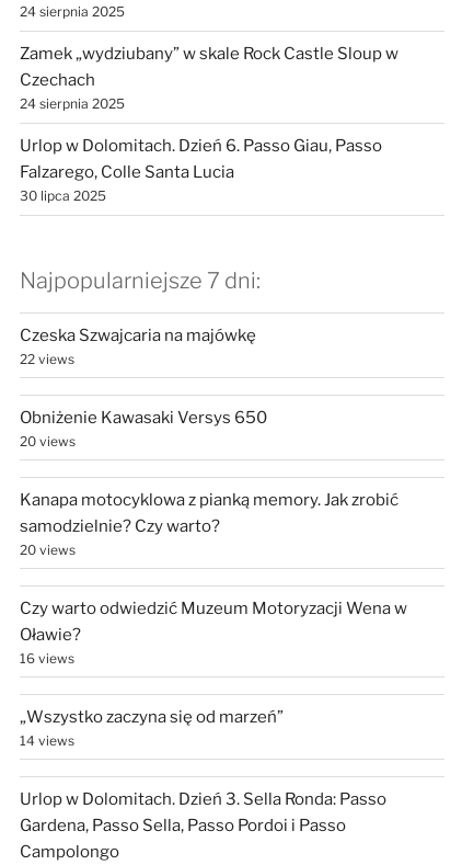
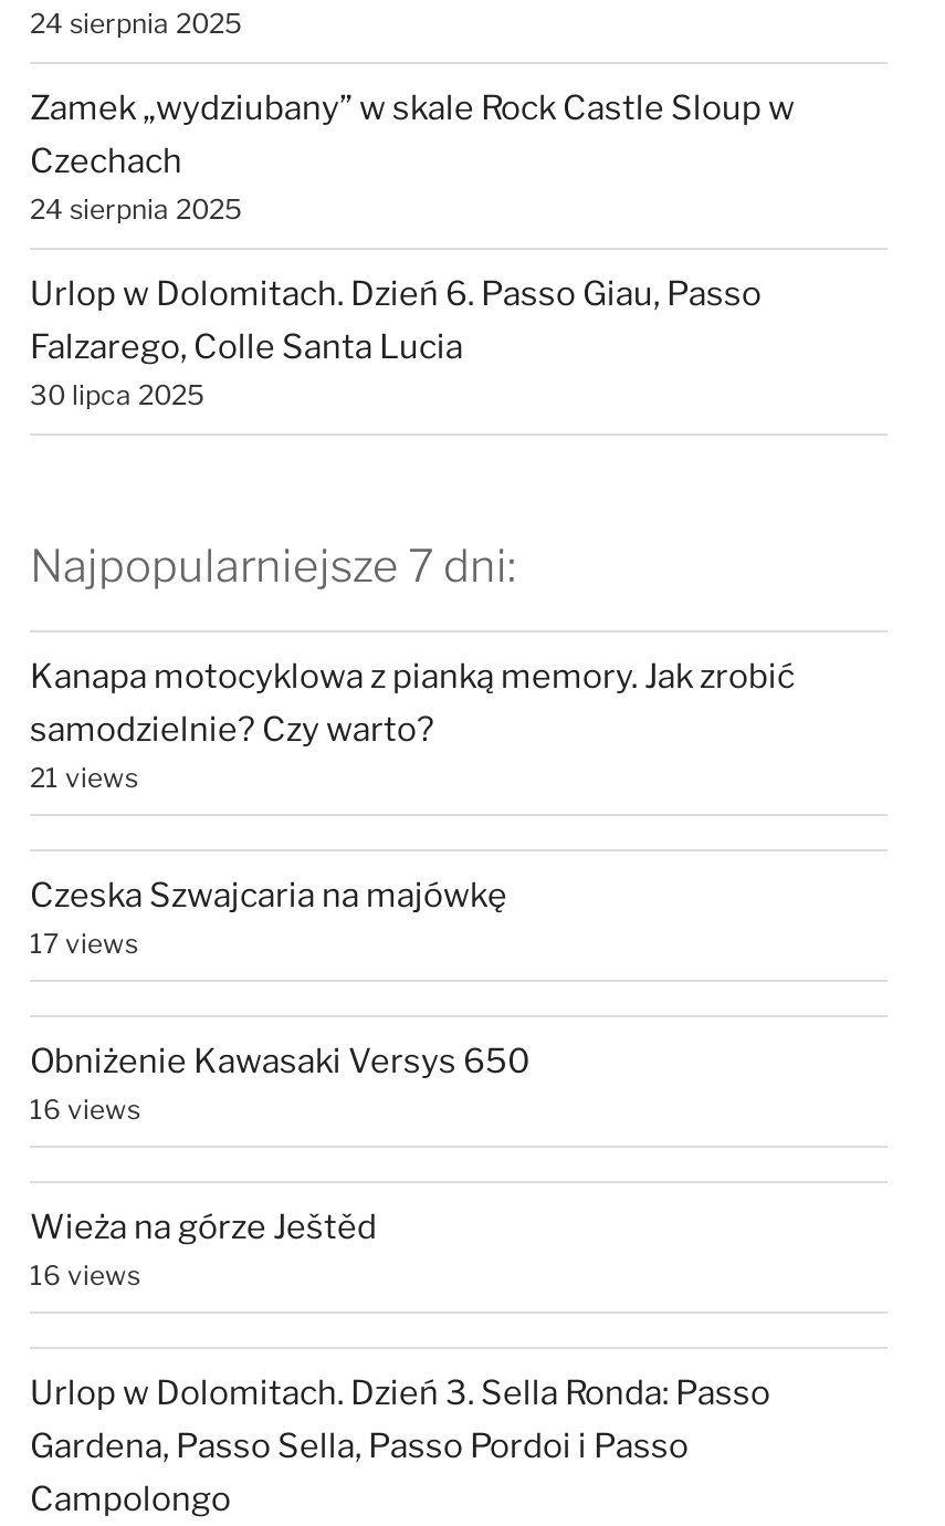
moved down: Czeska Szwajcaria na majówkę

- 22 views
- 20 views

moved down: Obniżenie Kawasaki Versys 650

moved up: Kanapa motocyklowa z pianką memory. Jak zrobić | samodzielnie? Czy warto?

- 20 views
- Czy warto odwiedzić Muzeum Motoryzacji Wena w
- Oławie?
+ 21 views
+ 17 views

- „Wszystko zaczyna się od marzeń”
- 14 views
+ Wieża na górze Ještěd
+ 16 views
